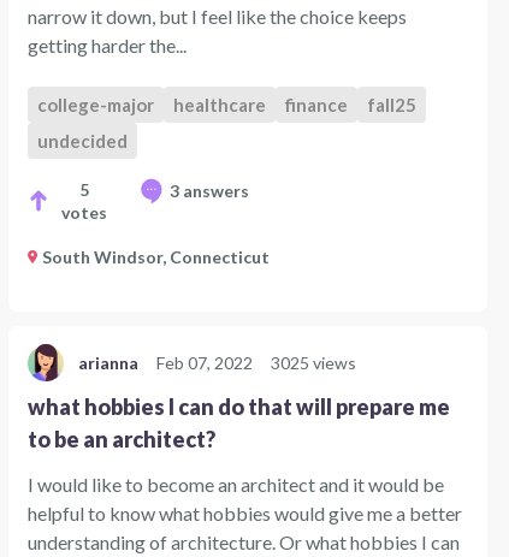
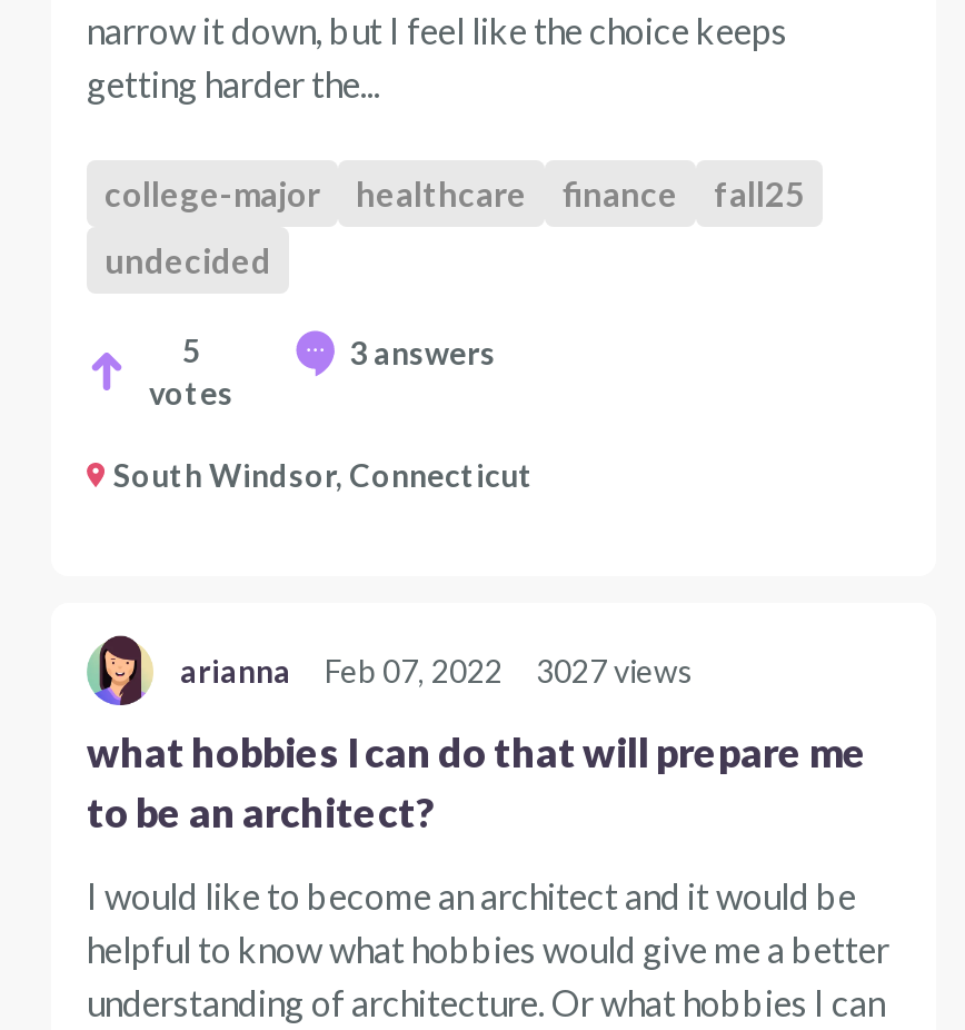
- arianna Feb 07, 2022 3025 views
+ arianna Feb 07, 2022 3027 views
